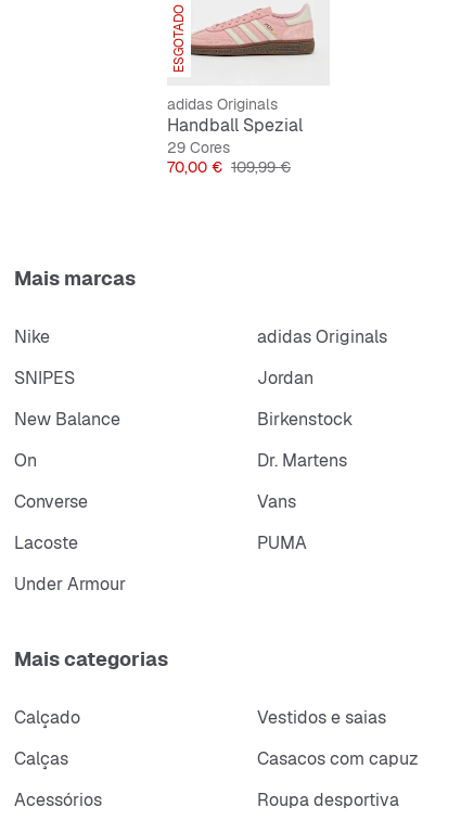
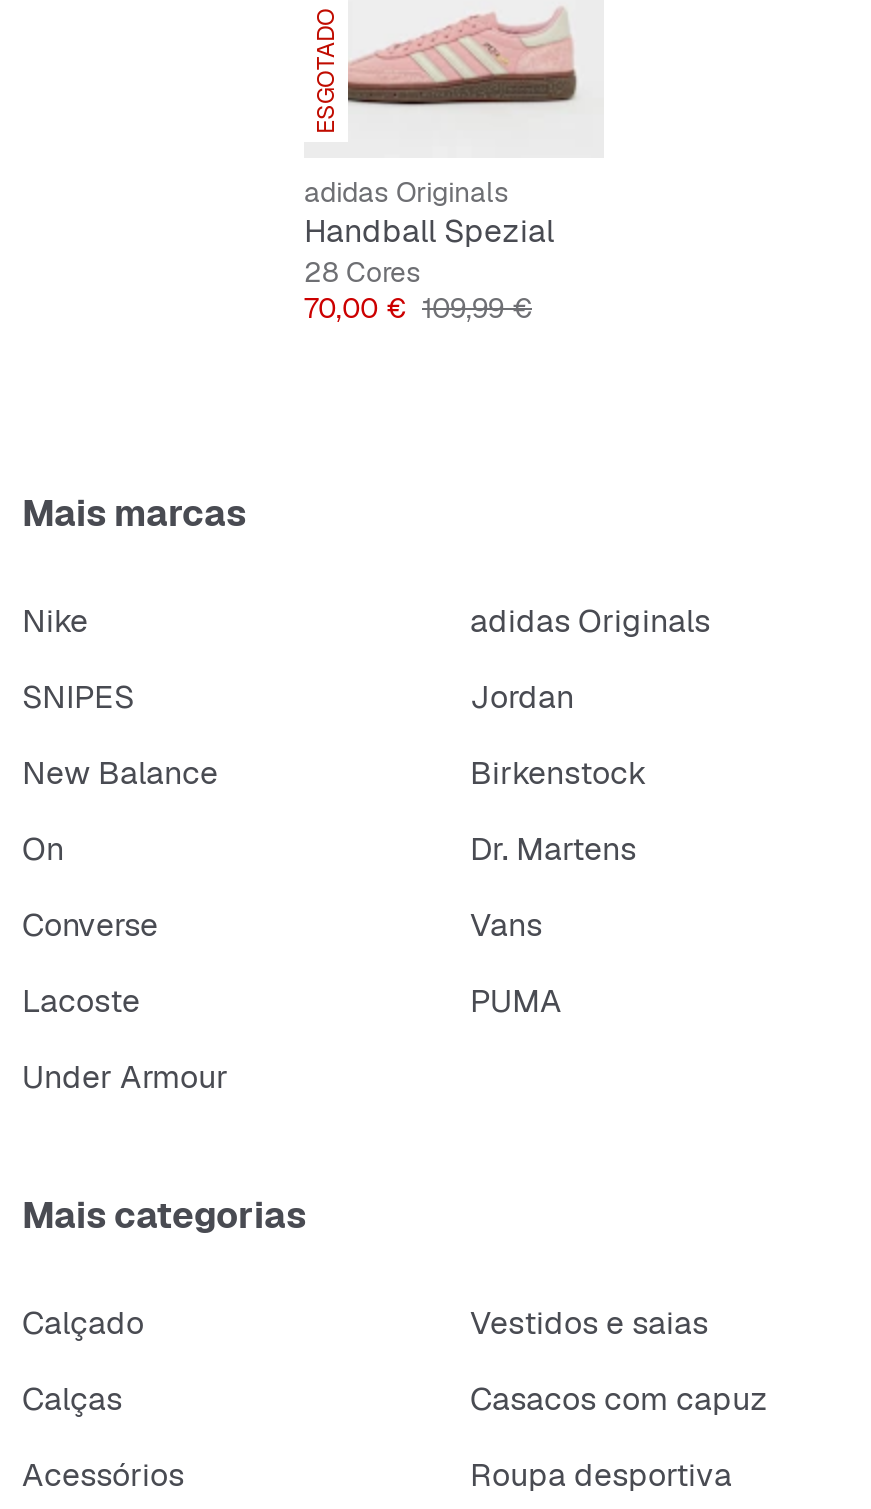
- 29 Cores
+ 28 Cores
